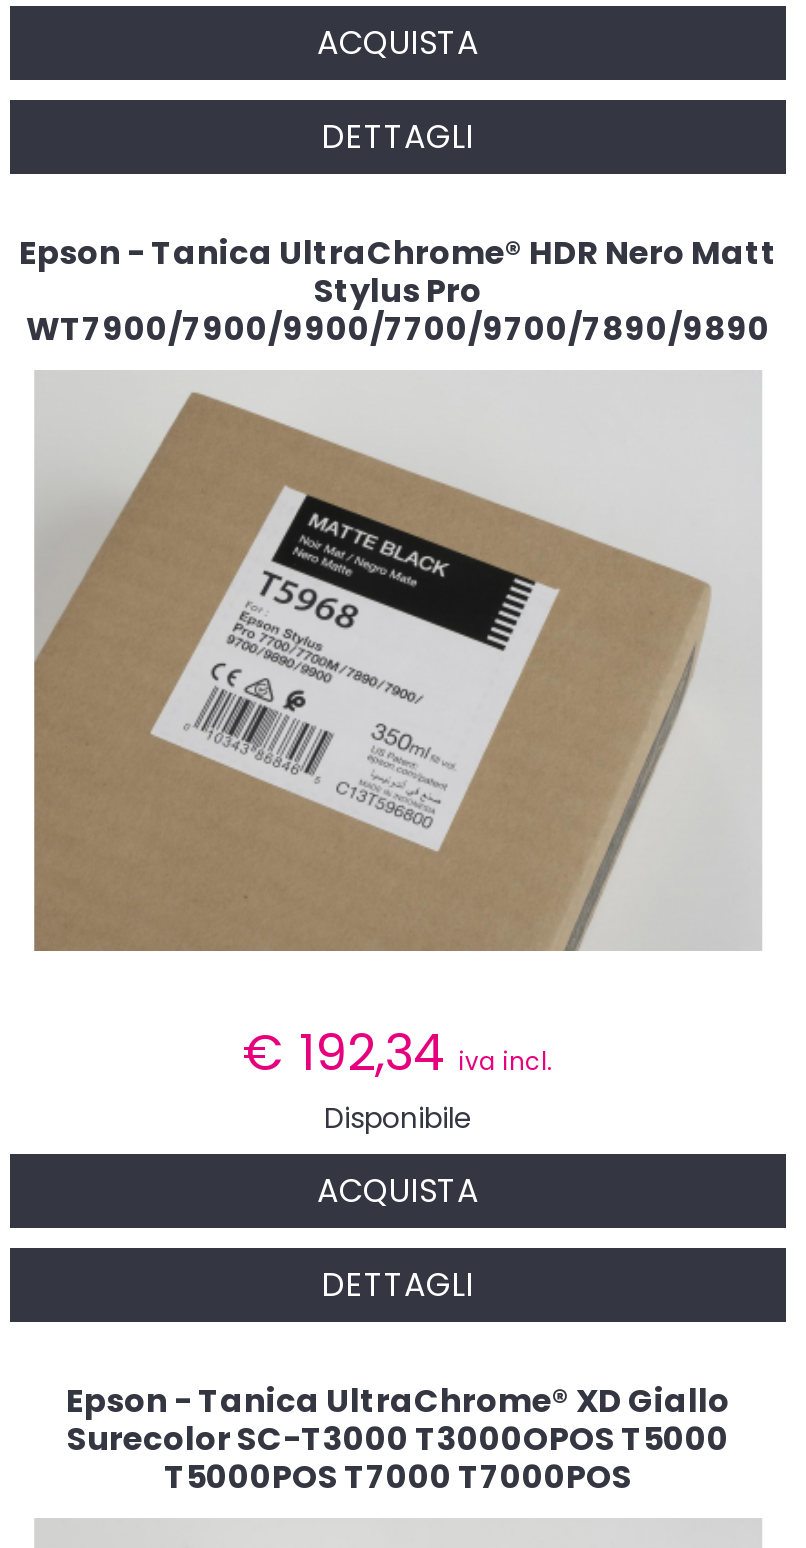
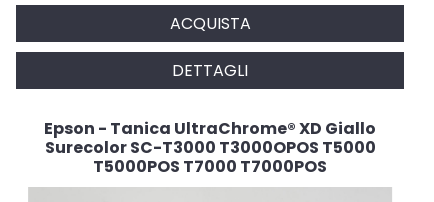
- Epson - Tanica UltraChrome® HDR Nero Matt
- Stylus Pro
- WT7900/7900/9900/7700/9700/7890/9890

- [image]
- €192,34 iva incl.
- Disponibile
- ACQUISTA
- DETTAGLI
